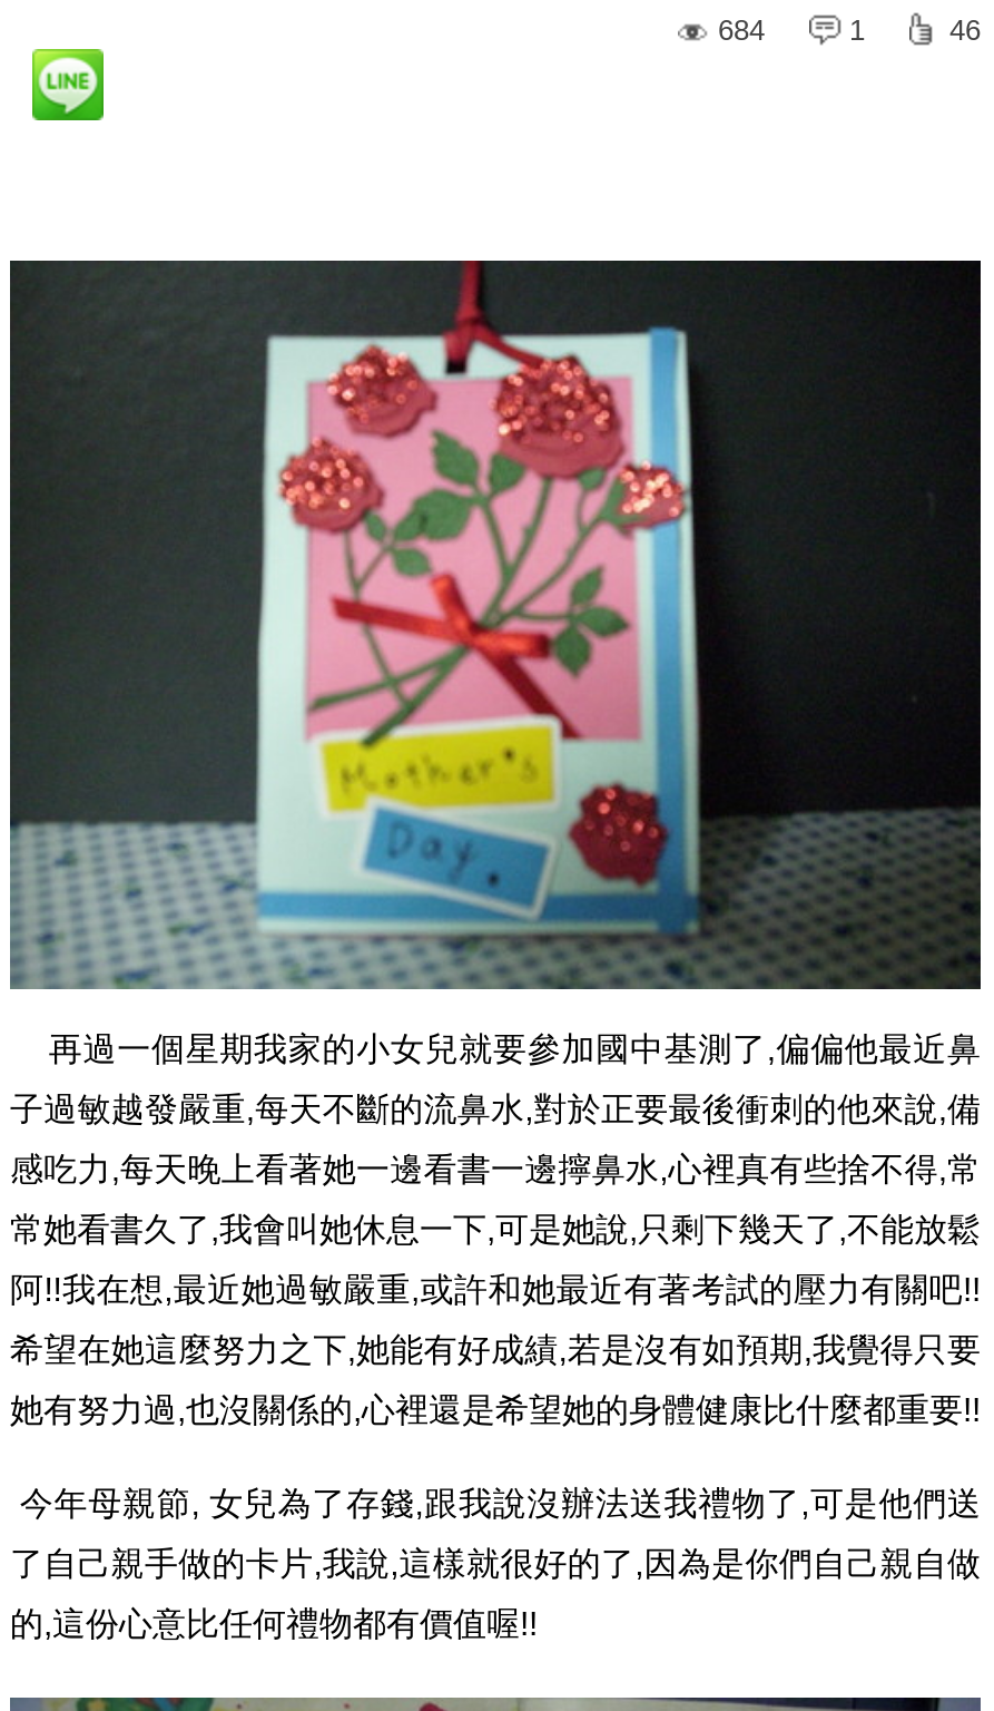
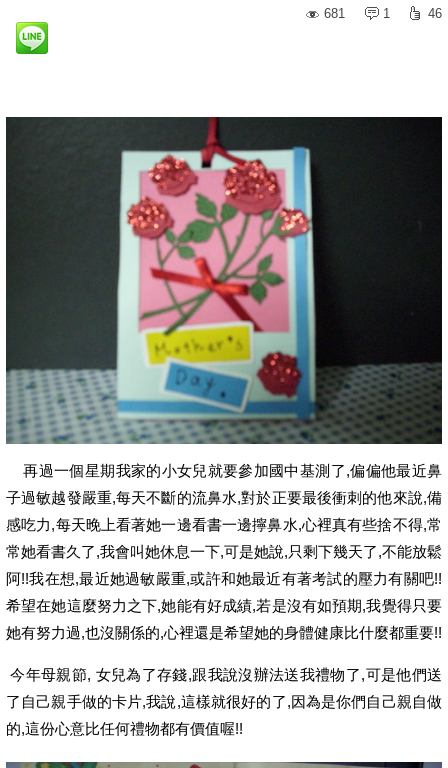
- 684
+ 681
